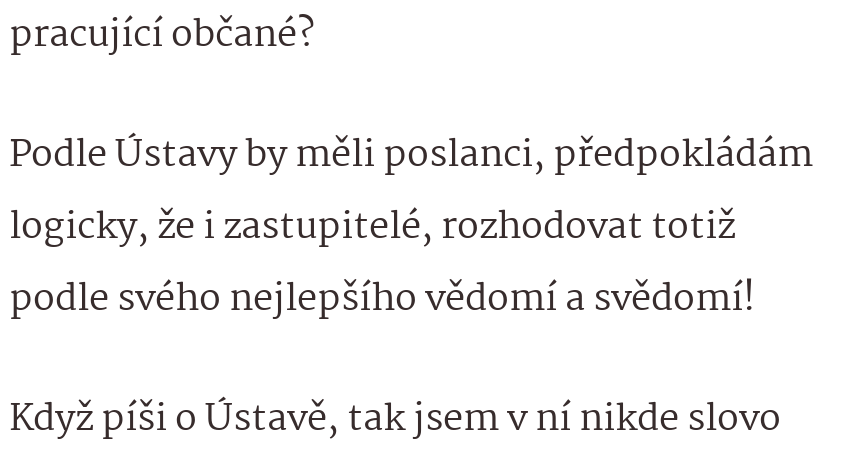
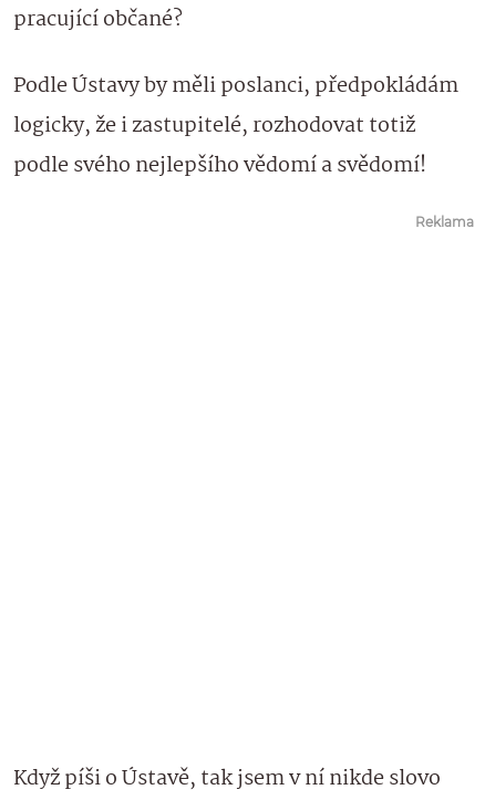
+ Reklama
